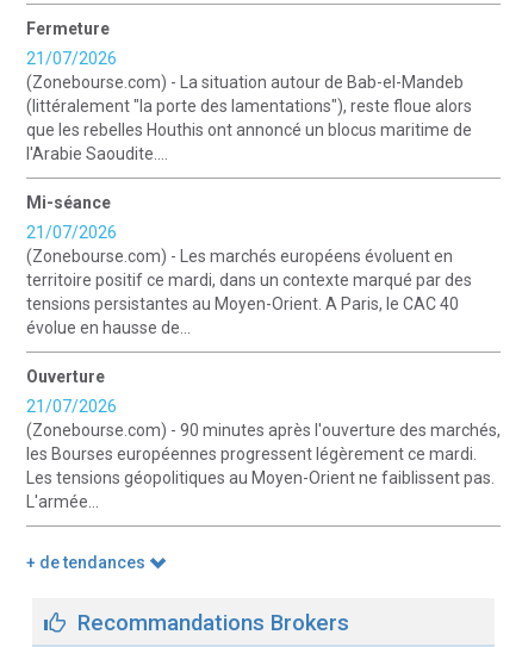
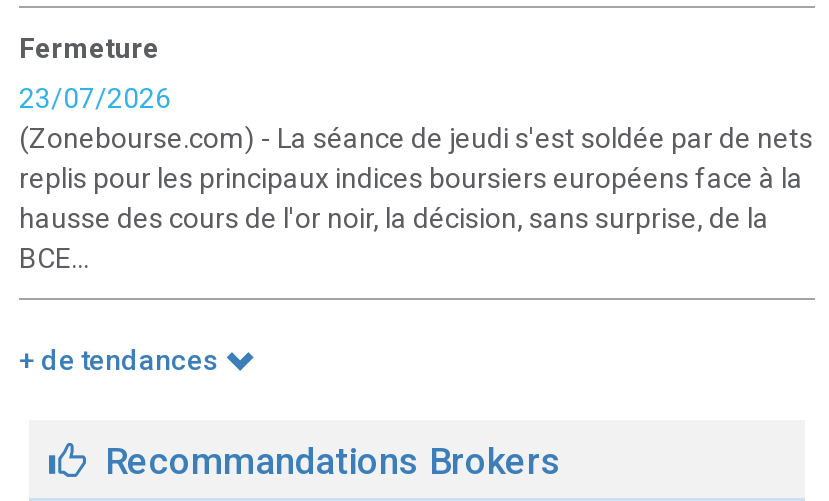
- 21/07/2026
- (Zonebourse.com) - La situation autour de Bab-el-Mandeb
- (littéralement "la porte des lamentations"), reste floue alors
- que les rebelles Houthis ont annoncé un blocus maritime de
- l'Arabie Saoudite....
- Mi-séance
- 21/07/2026
- (Zonebourse.com) - Les marchés européens évoluent en
- territoire positif ce mardi, dans un contexte marqué par des
- tensions persistantes au Moyen-Orient. A Paris, le CAC 40
- évolue en hausse de...
- Ouverture
- 21/07/2026
- (Zonebourse.com) - 90 minutes après l'ouverture des marchés,
- les Bourses européennes progressent légèrement ce mardi.
- Les tensions géopolitiques au Moyen-Orient ne faiblissent pas.
- L'armée...
+ 23/07/2026
+ (Zonebourse.com) - La séance de jeudi s'est soldée par de nets
+ replis pour les principaux indices boursiers européens face à la
+ hausse des cours de l'or noir, la décision, sans surprise, de la
+ BCE...
